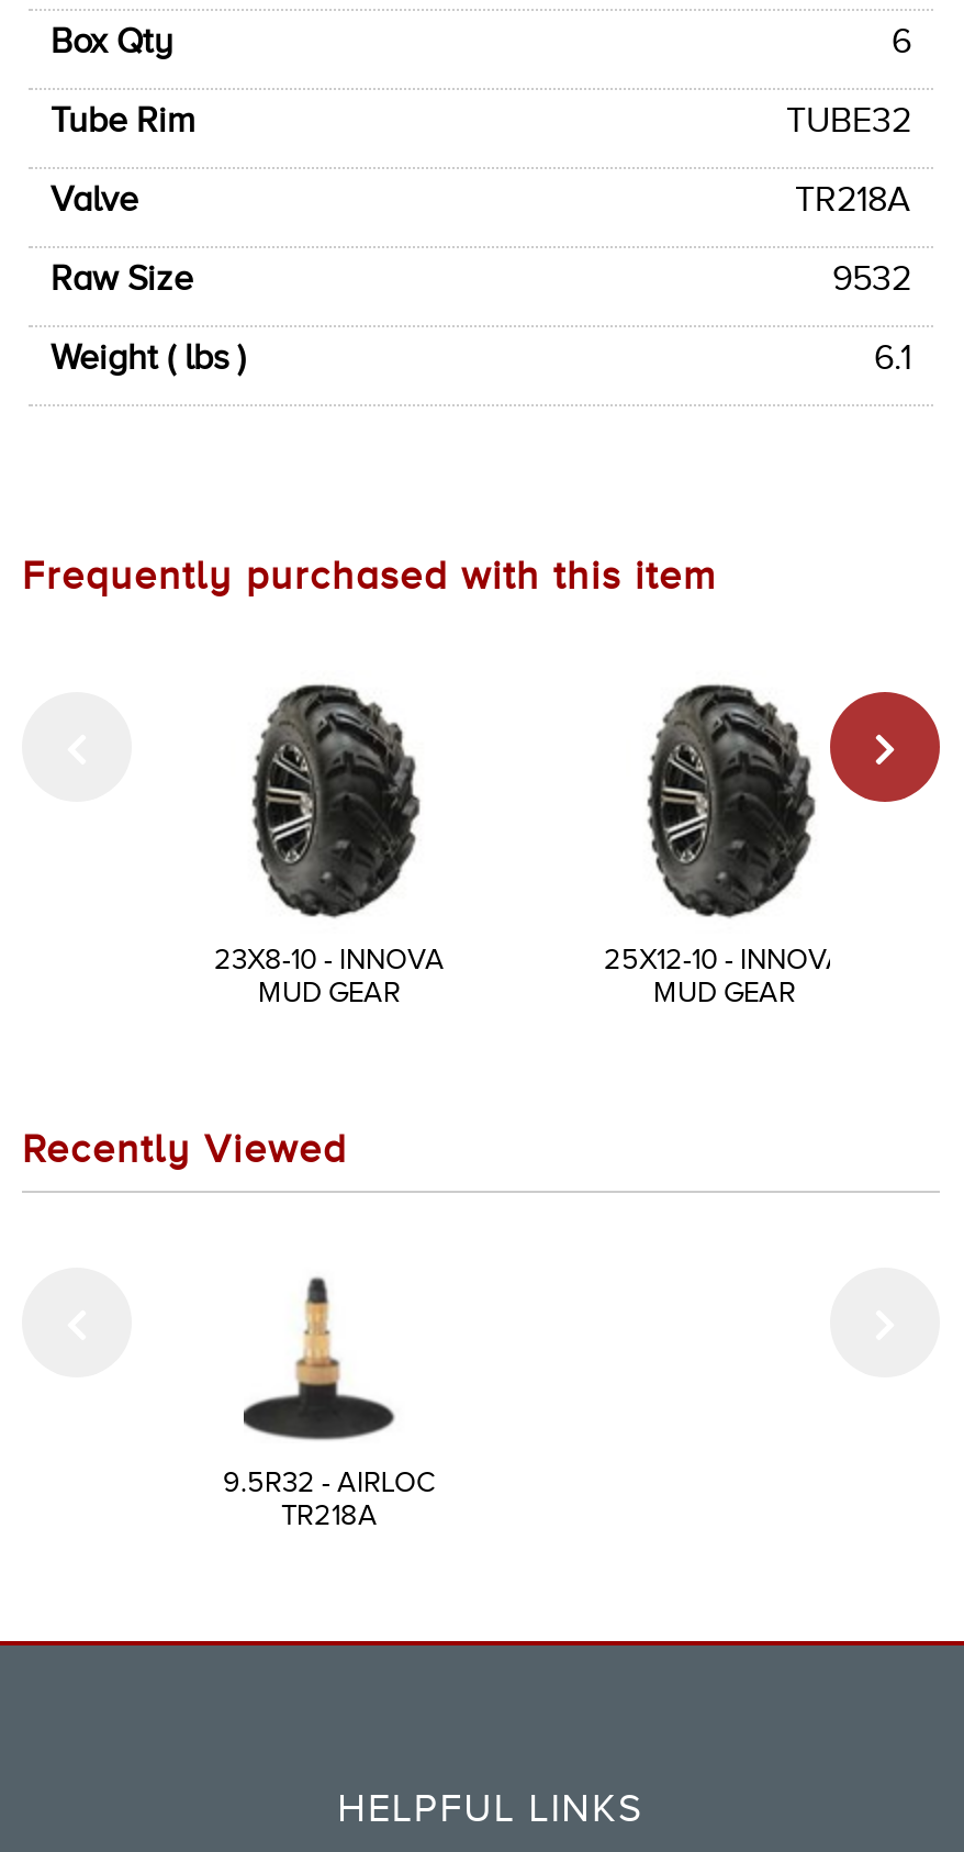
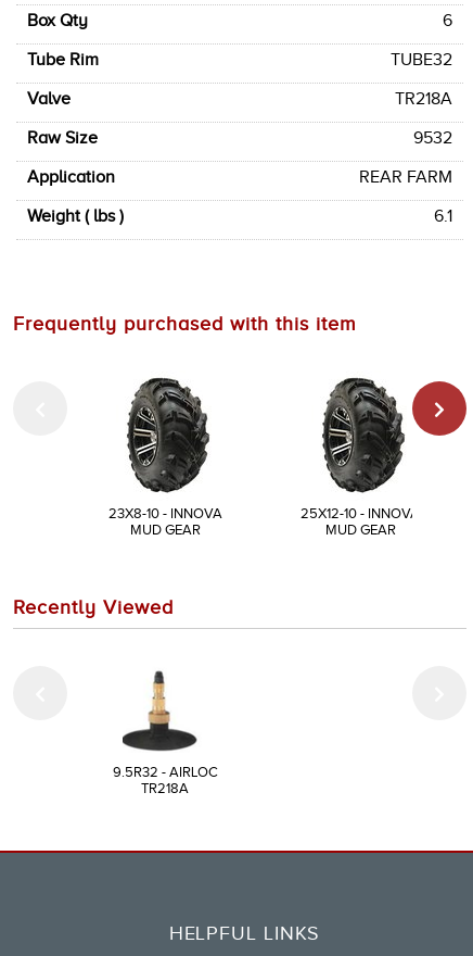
+ Application
+ REAR FARM
